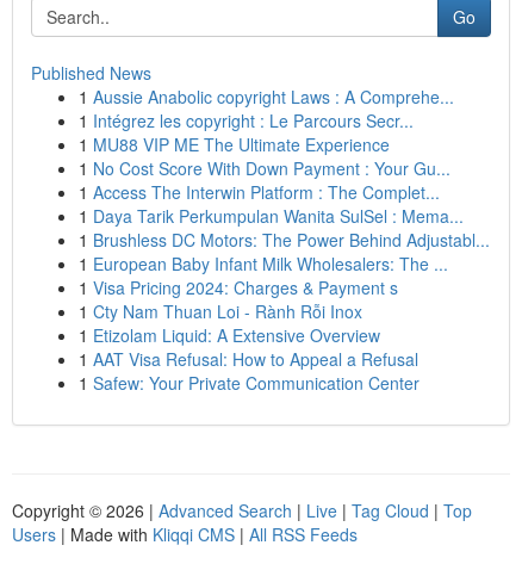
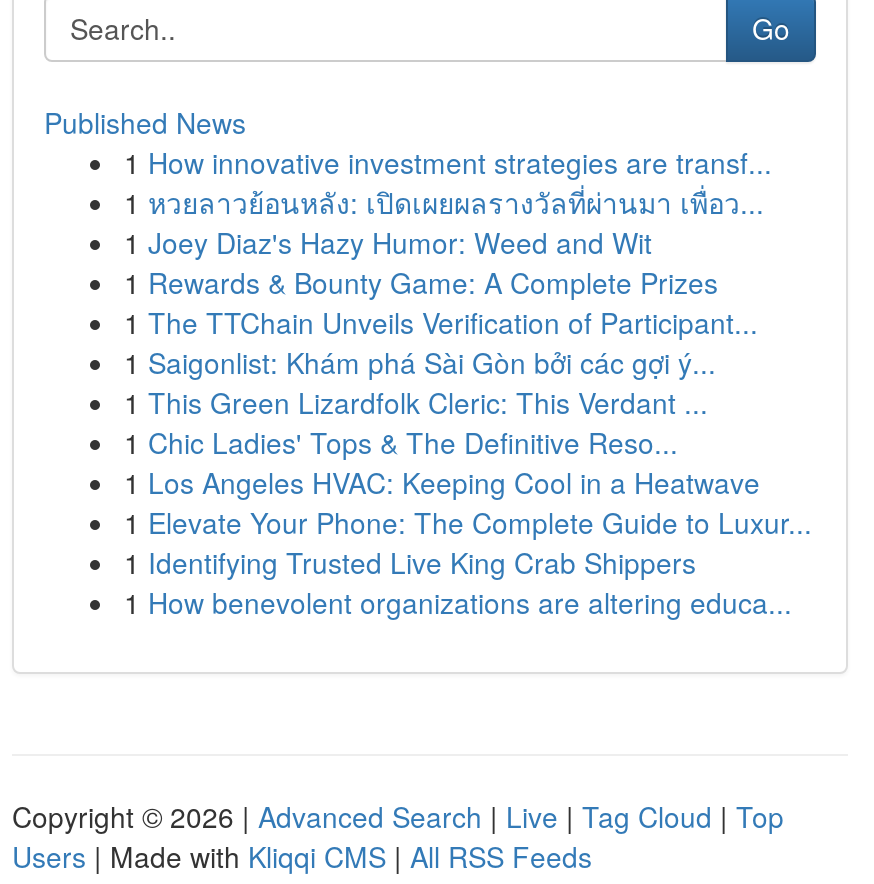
- 1 Aussie Anabolic copyright Laws : A Comprehe...
- 1 Intégrez les copyright : Le Parcours Secr...
- 1 MU88 VIP ME The Ultimate Experience
- 1 No Cost Score With Down Payment : Your Gu...
- 1 Access The Interwin Platform : The Complet...
- 1 Daya Tarik Perkumpulan Wanita SulSel : Mema...
- 1 Brushless DC Motors: The Power Behind Adjustabl...
- 1 European Baby Infant Milk Wholesalers: The ...
- 1 Visa Pricing 2024: Charges & Payment s
- 1 Cty Nam Thuan Loi - Rành Rỗi Inox
- 1 Etizolam Liquid: A Extensive Overview
- 1 AAT Visa Refusal: How to Appeal a Refusal
- 1 Safew: Your Private Communication Center
+ 1 How innovative investment strategies are transf...
+ 1 หวยลาวย้อนหลัง: เปิดเผยผลรางวัลที่ผ่านมา เพื่อว...
+ 1 Joey Diaz's Hazy Humor: Weed and Wit
+ 1 Rewards & Bounty Game: A Complete Prizes
+ 1 The TTChain Unveils Verification of Participant...
+ 1 Saigonlist: Khám phá Sài Gòn bởi các gợi ý...
+ 1 This Green Lizardfolk Cleric: This Verdant ...
+ 1 Chic Ladies' Tops & The Definitive Reso...
+ 1 Los Angeles HVAC: Keeping Cool in a Heatwave
+ 1 Elevate Your Phone: The Complete Guide to Luxur...
+ 1 Identifying Trusted Live King Crab Shippers
+ 1 How benevolent organizations are altering educa...
